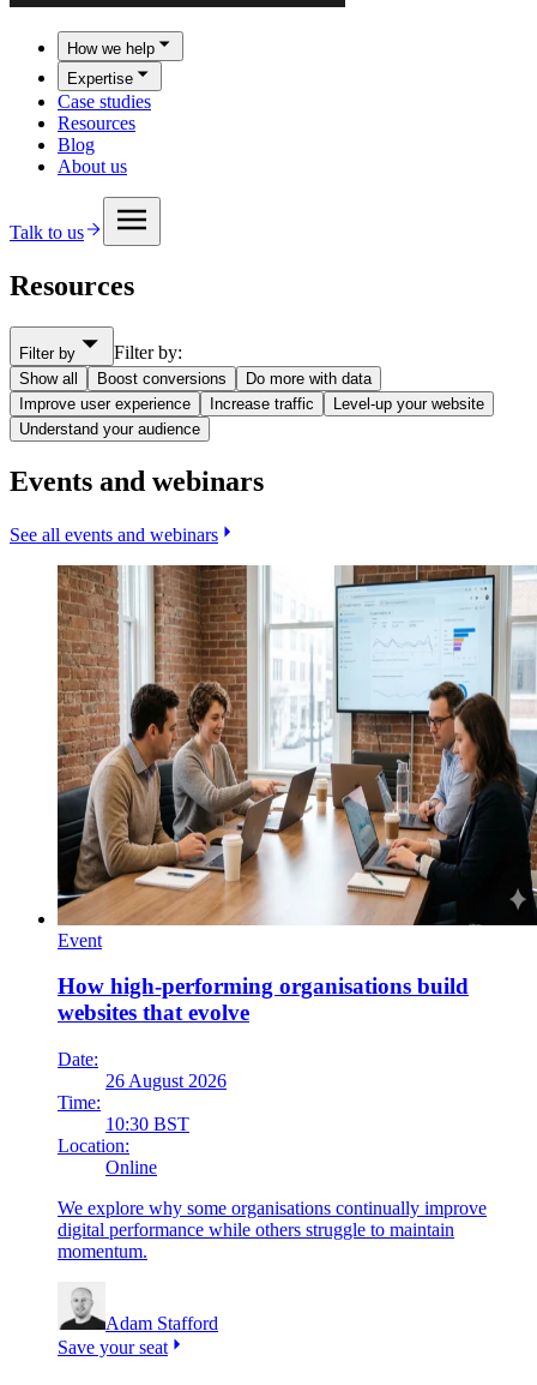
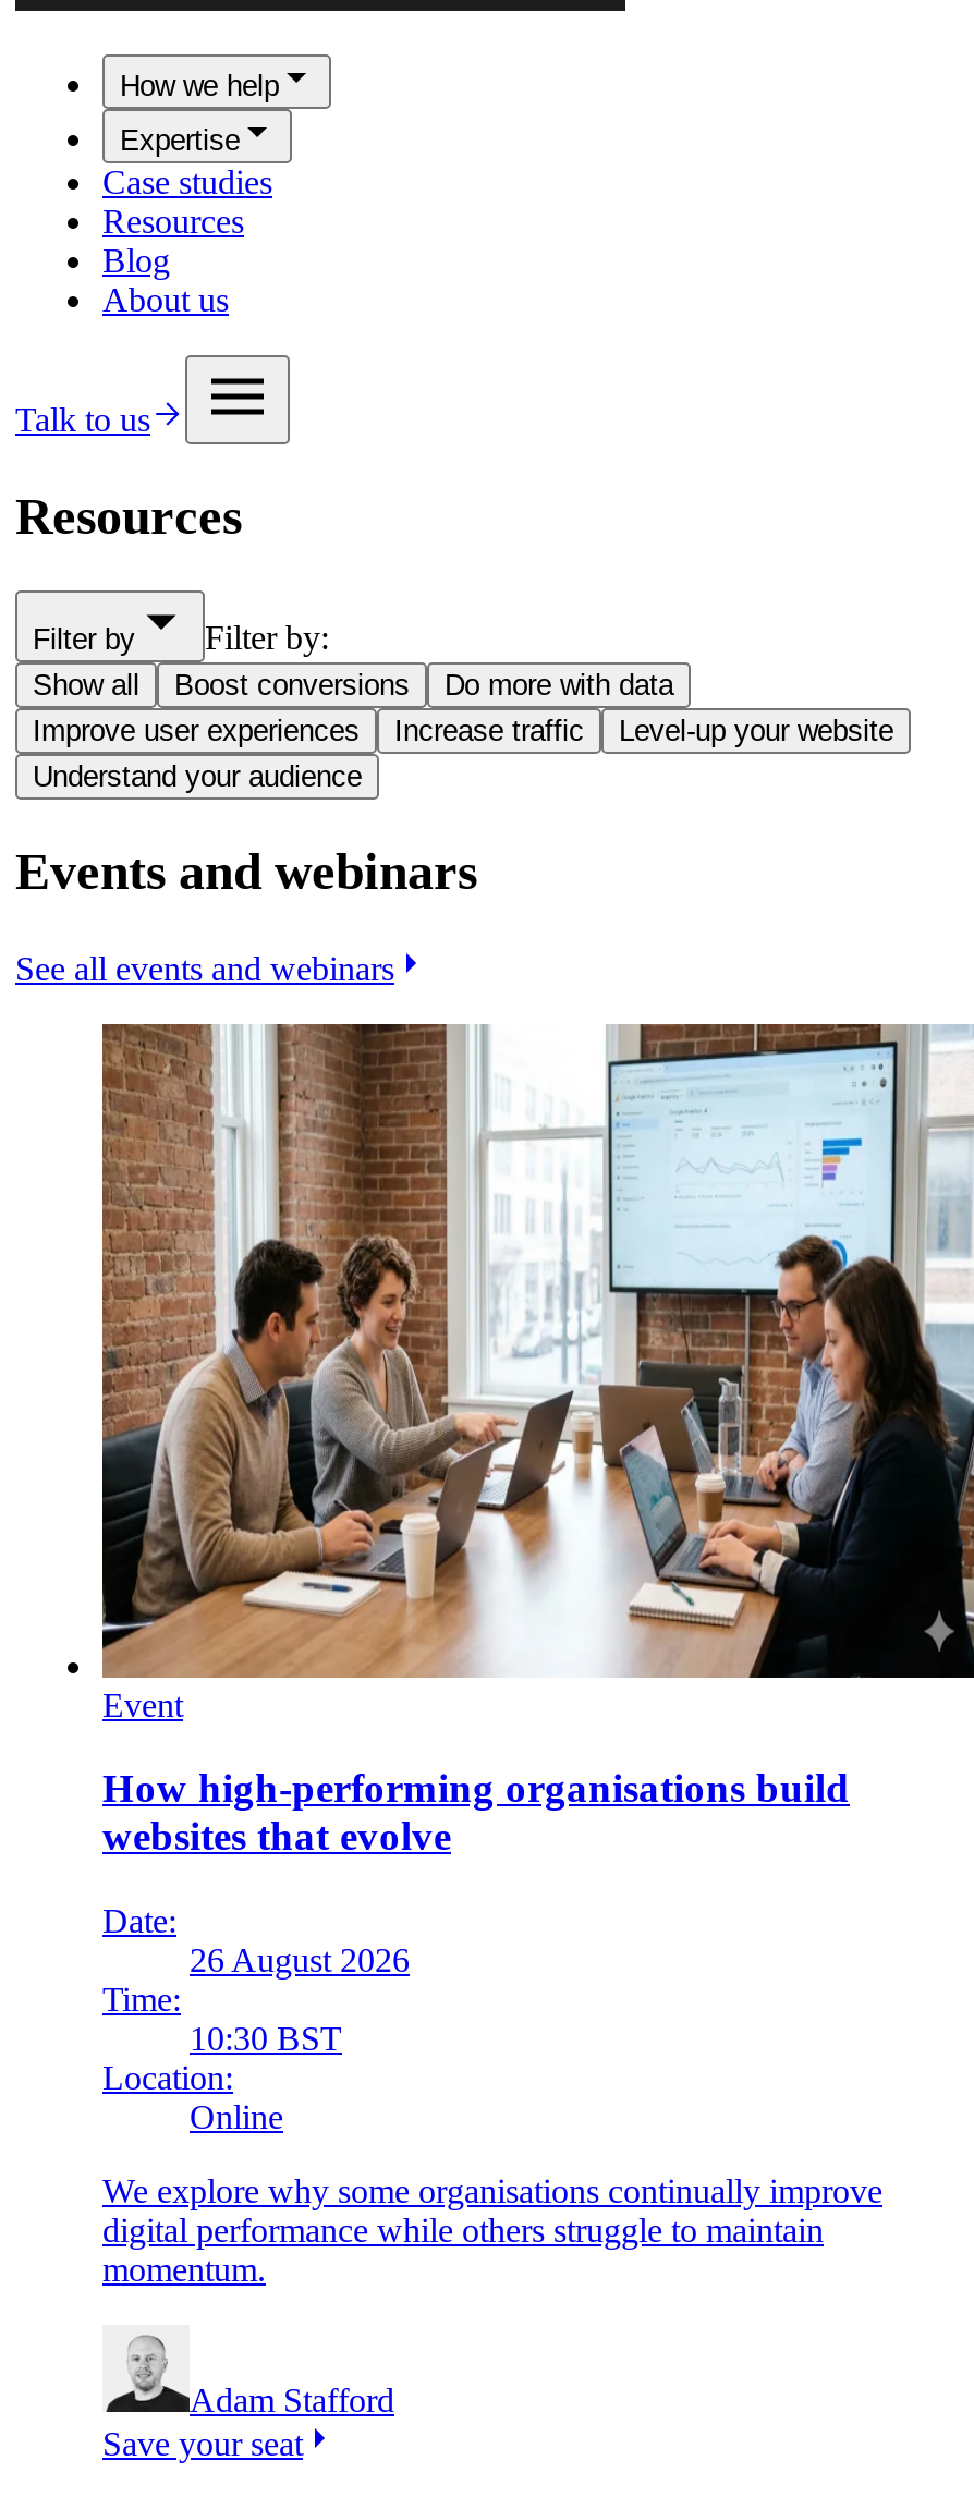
- Improve user experience
+ Improve user experiences
